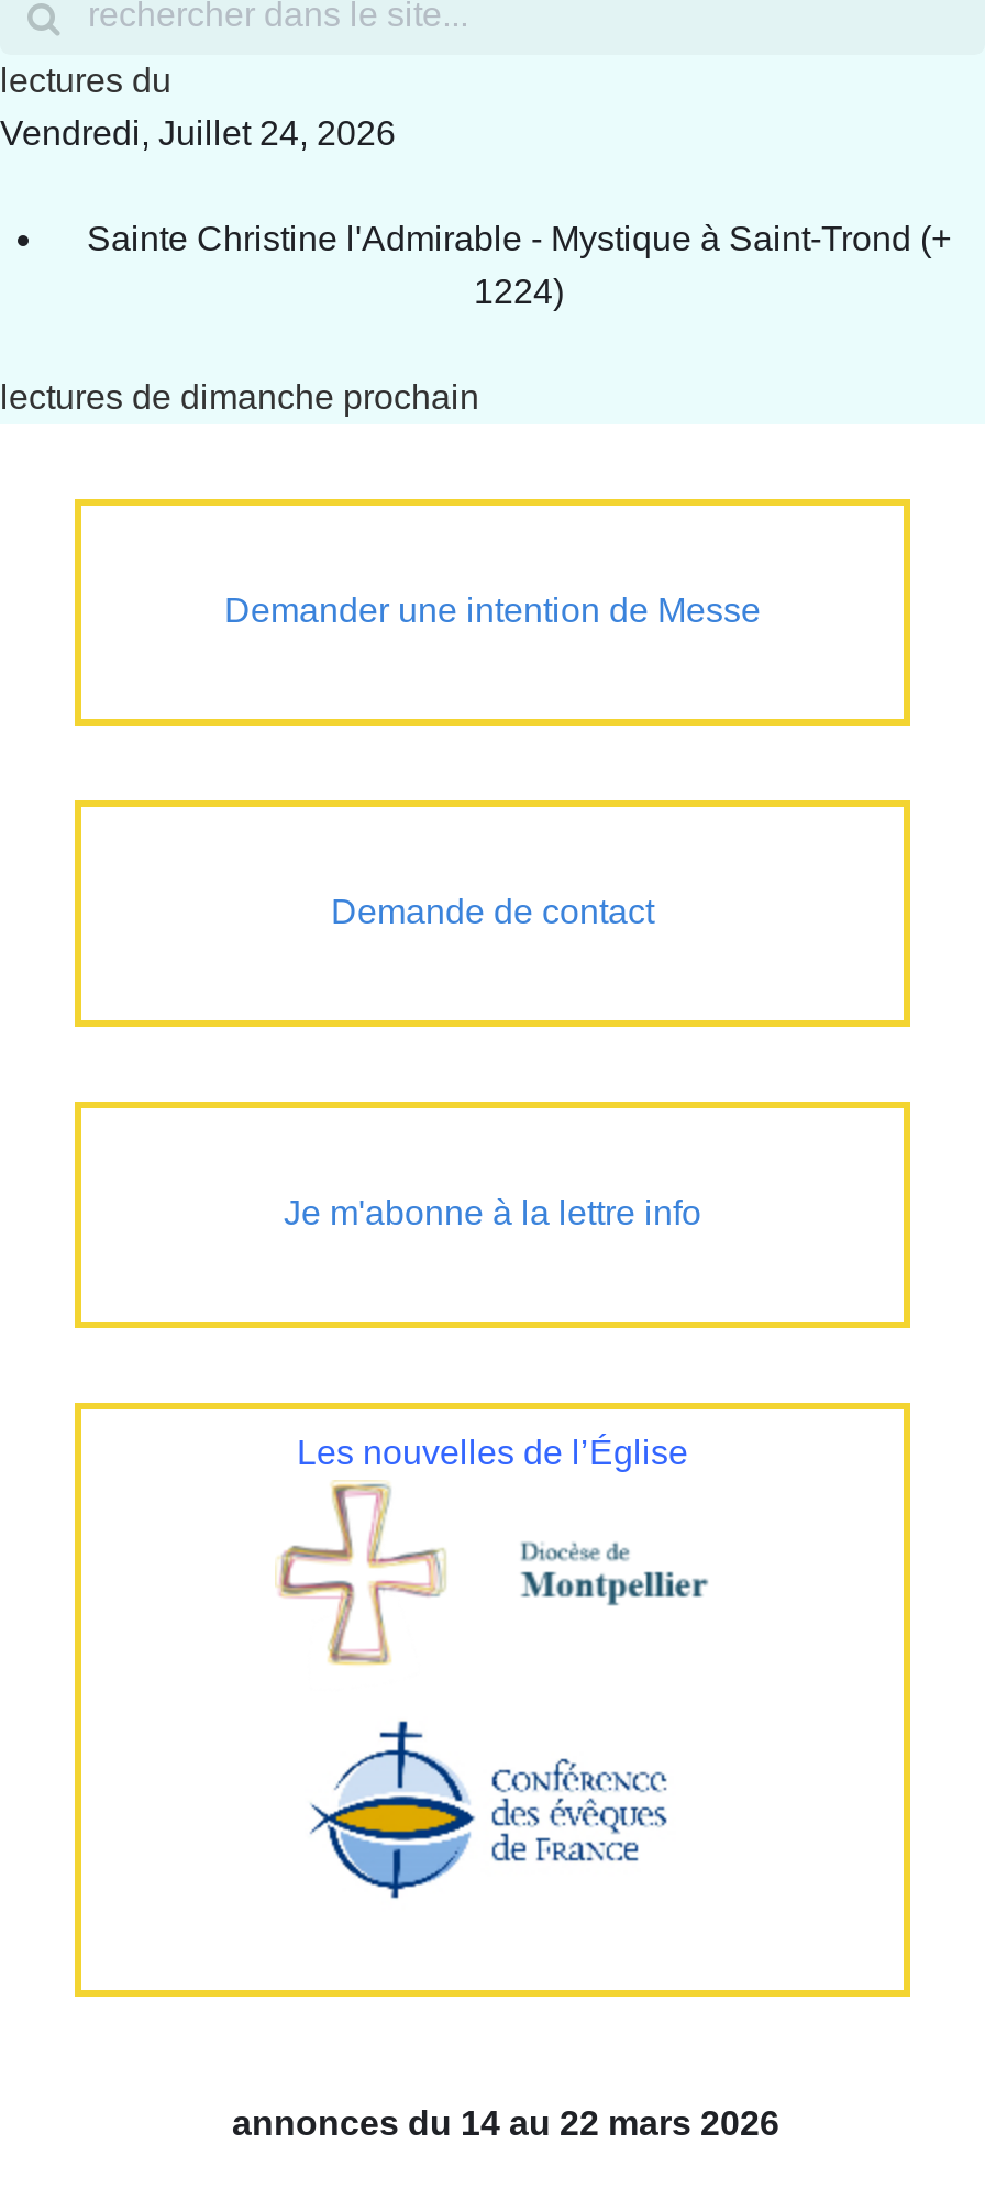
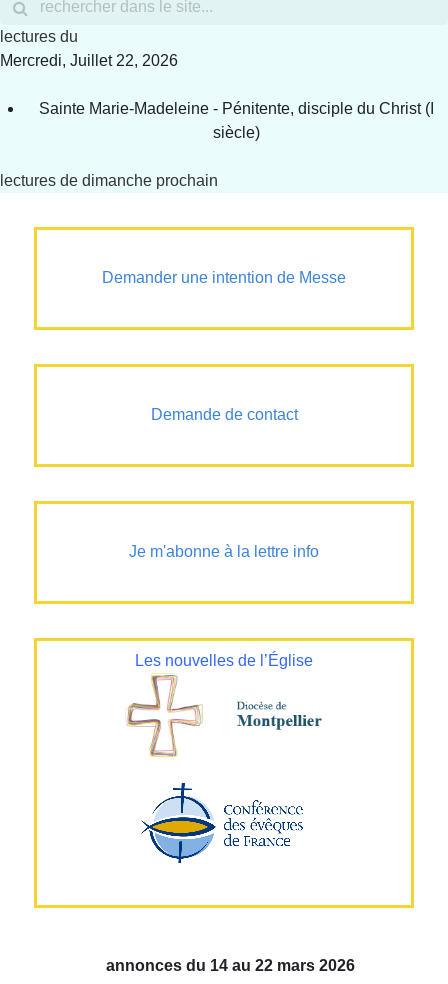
- Vendredi, Juillet 24, 2026
+ Mercredi, Juillet 22, 2026

- Sainte Christine l'Admirable - Mystique à Saint-Trond (+
- 1224)
+ Sainte Marie-Madeleine - Pénitente, disciple du Christ (I
+ siècle)
